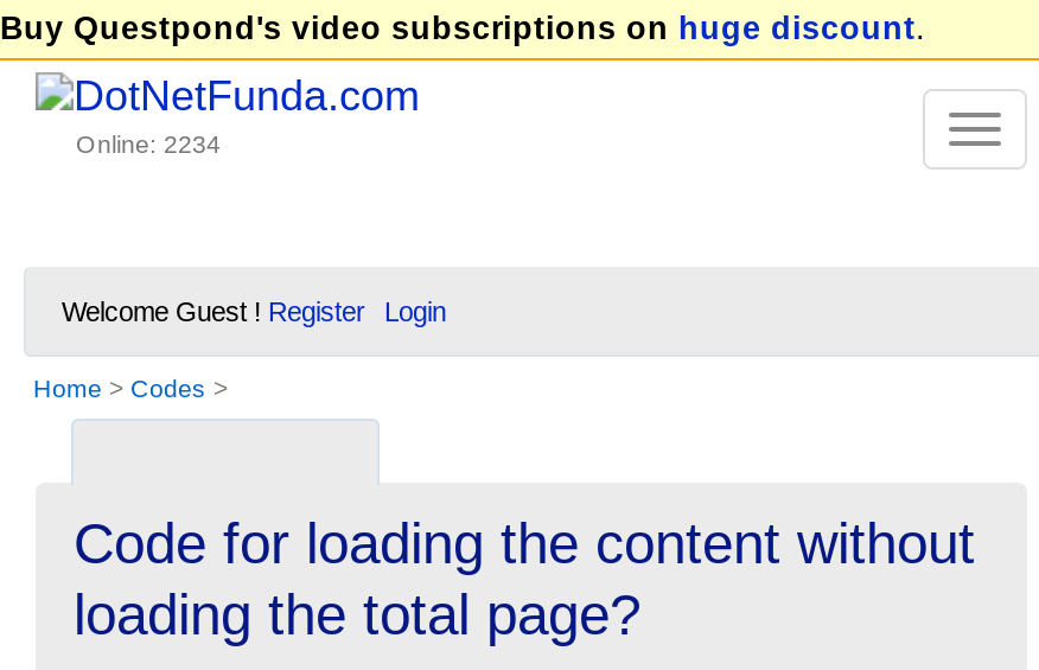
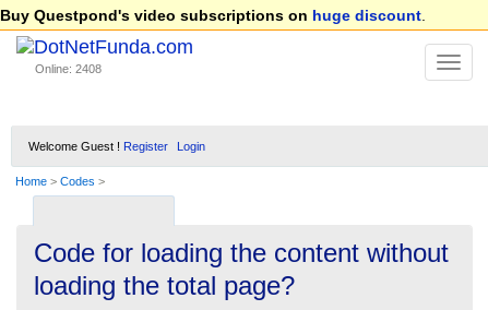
- Online: 2234
+ Online: 2408
